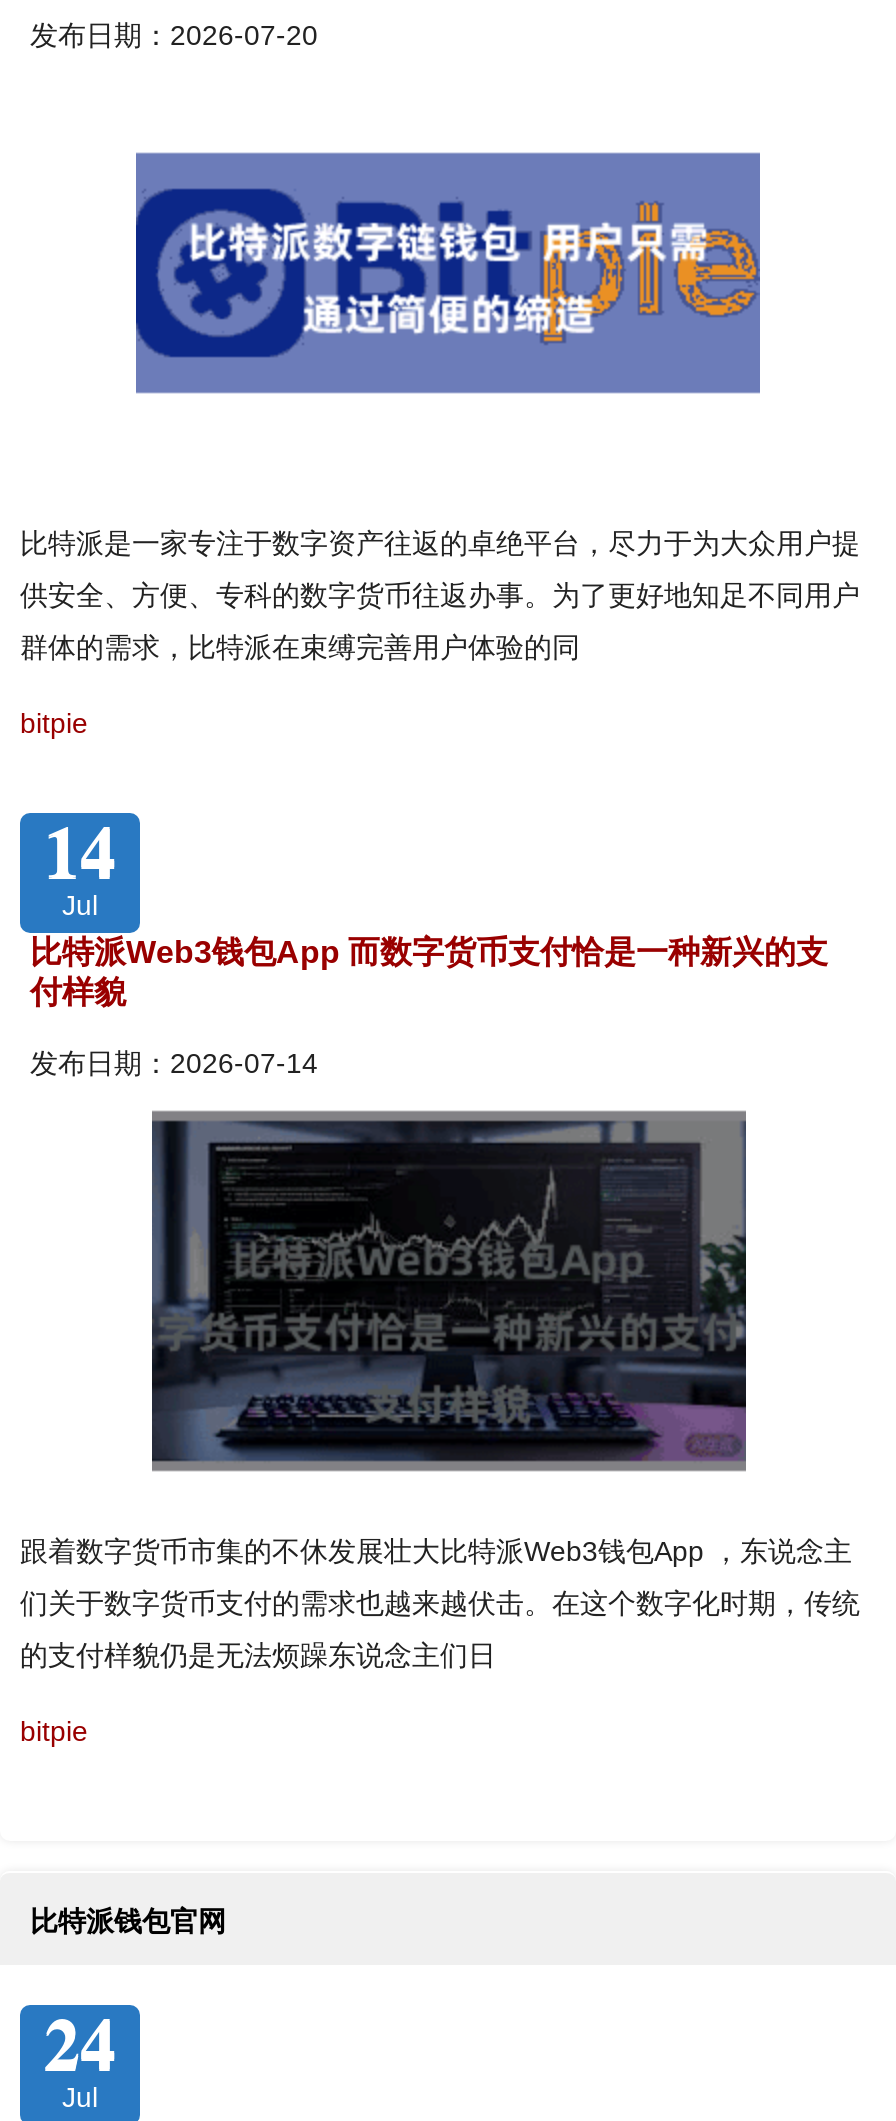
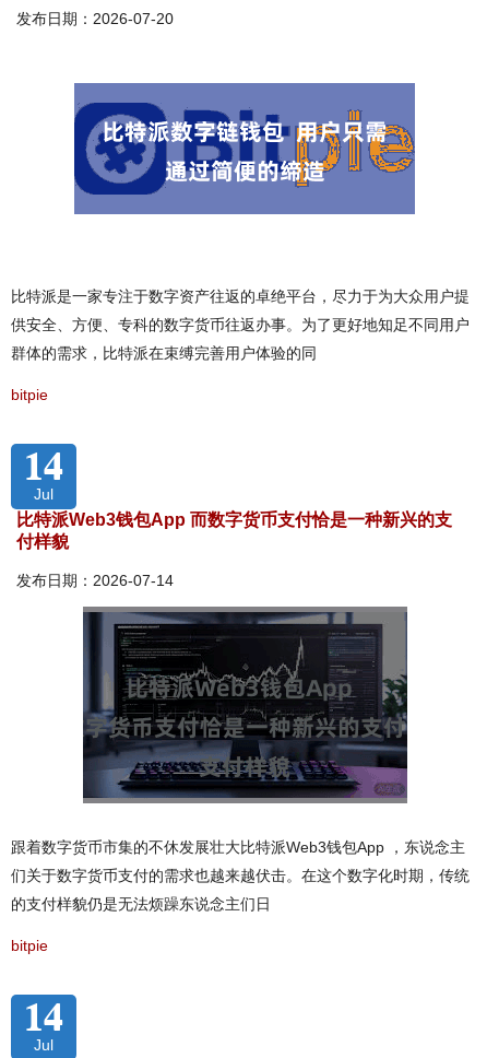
- 比特派钱包官网
- 24
+ 14
